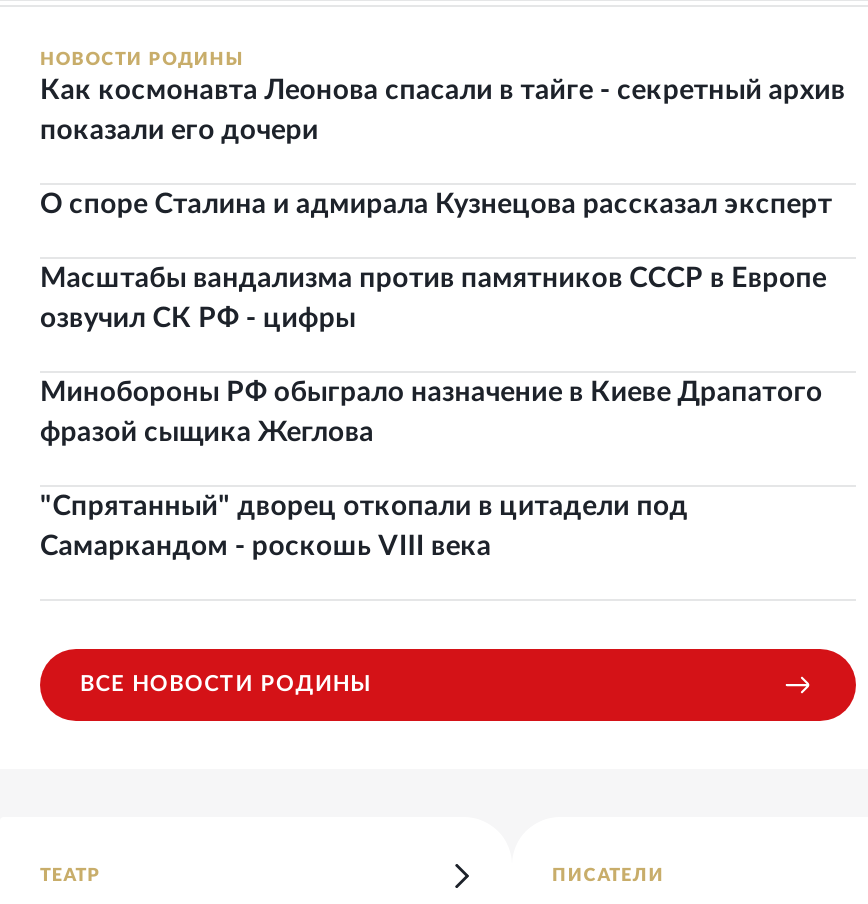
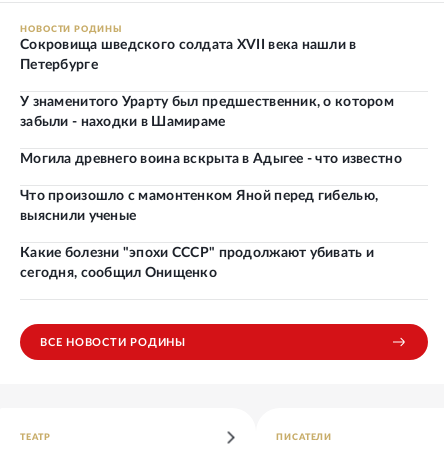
- Как космонавта Леонова спасали в тайге - секретный архив
- показали его дочери
+ Сокровища шведского солдата XVII века нашли в
+ Петербурге

- О споре Сталина и адмирала Кузнецова рассказал эксперт
+ У знаменитого Урарту был предшественник, о котором
+ забыли - находки в Шамираме

- Масштабы вандализма против памятников СССР в Европе
- озвучил СК РФ - цифры
+ Могила древнего воина вскрыта в Адыгее - что известно

- Минобороны РФ обыграло назначение в Киеве Драпатого
- фразой сыщика Жеглова
+ Что произошло с мамонтенком Яной перед гибелью,
+ выяснили ученые

- "Спрятанный" дворец откопали в цитадели под
- Самаркандом - роскошь VIII века
+ Какие болезни "эпохи СССР" продолжают убивать и
+ сегодня, сообщил Онищенко
